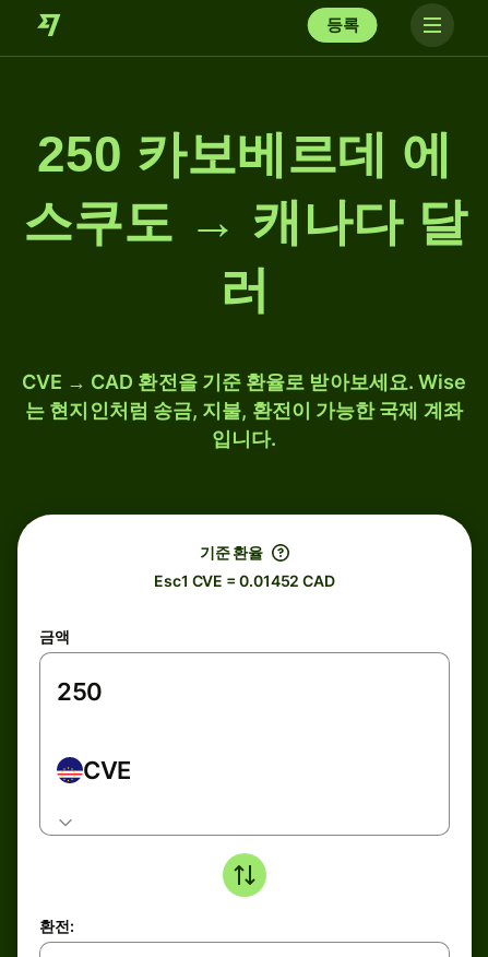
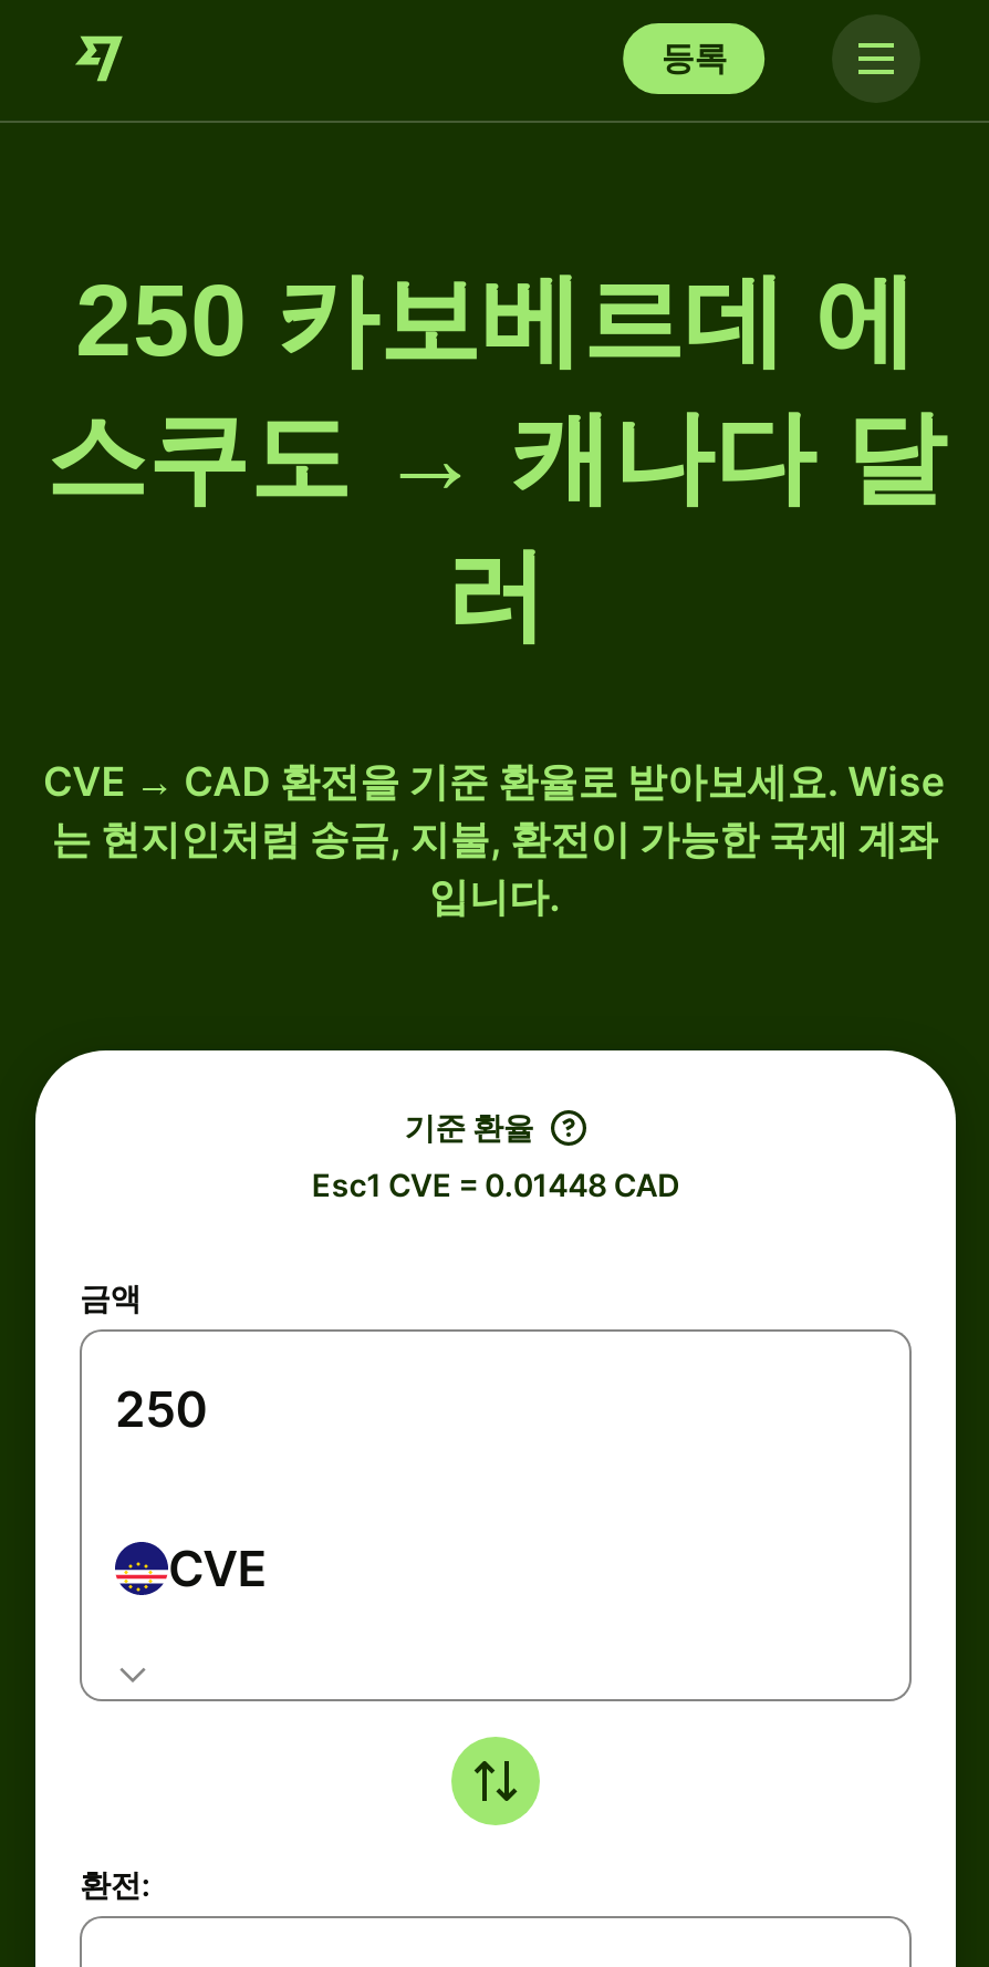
- Esc1 CVE = 0.01452 CAD
+ Esc1 CVE = 0.01448 CAD
